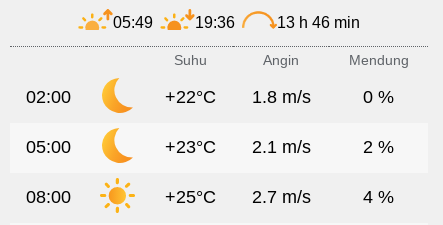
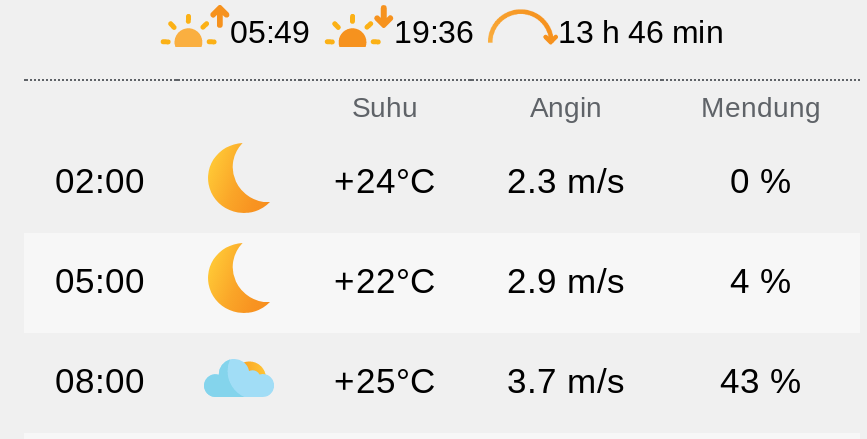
- +22°C
- 1.8 m/s
+ +24°C
+ 2.3 m/s

- +23°C
- 2.1 m/s
- 2 %
+ +22°C
+ 2.9 m/s
+ 4 %

- [image]
- +25°C 2.7 m/s
+ [image]
+ +25°C 3.7 m/s

- 4 %
+ 43 %
